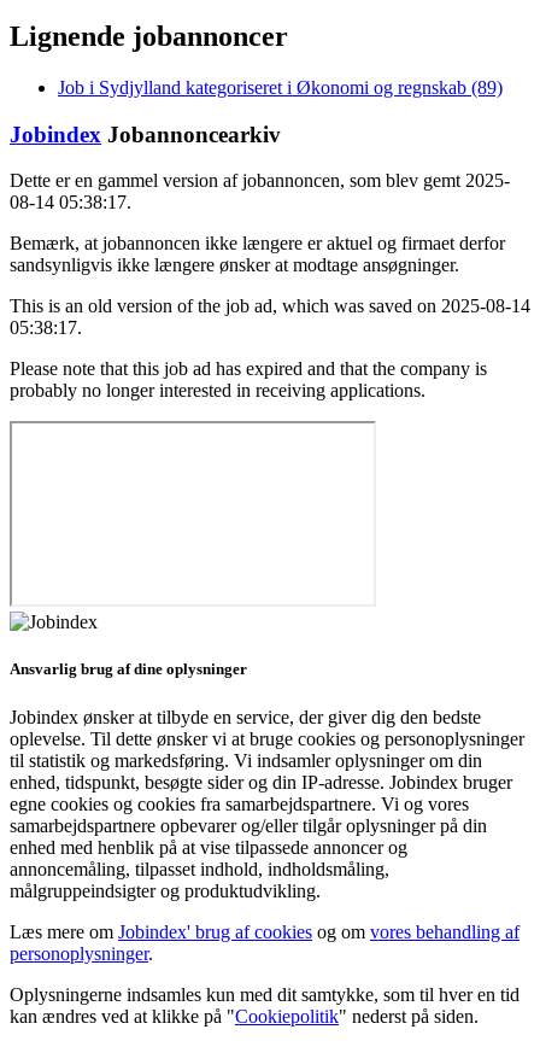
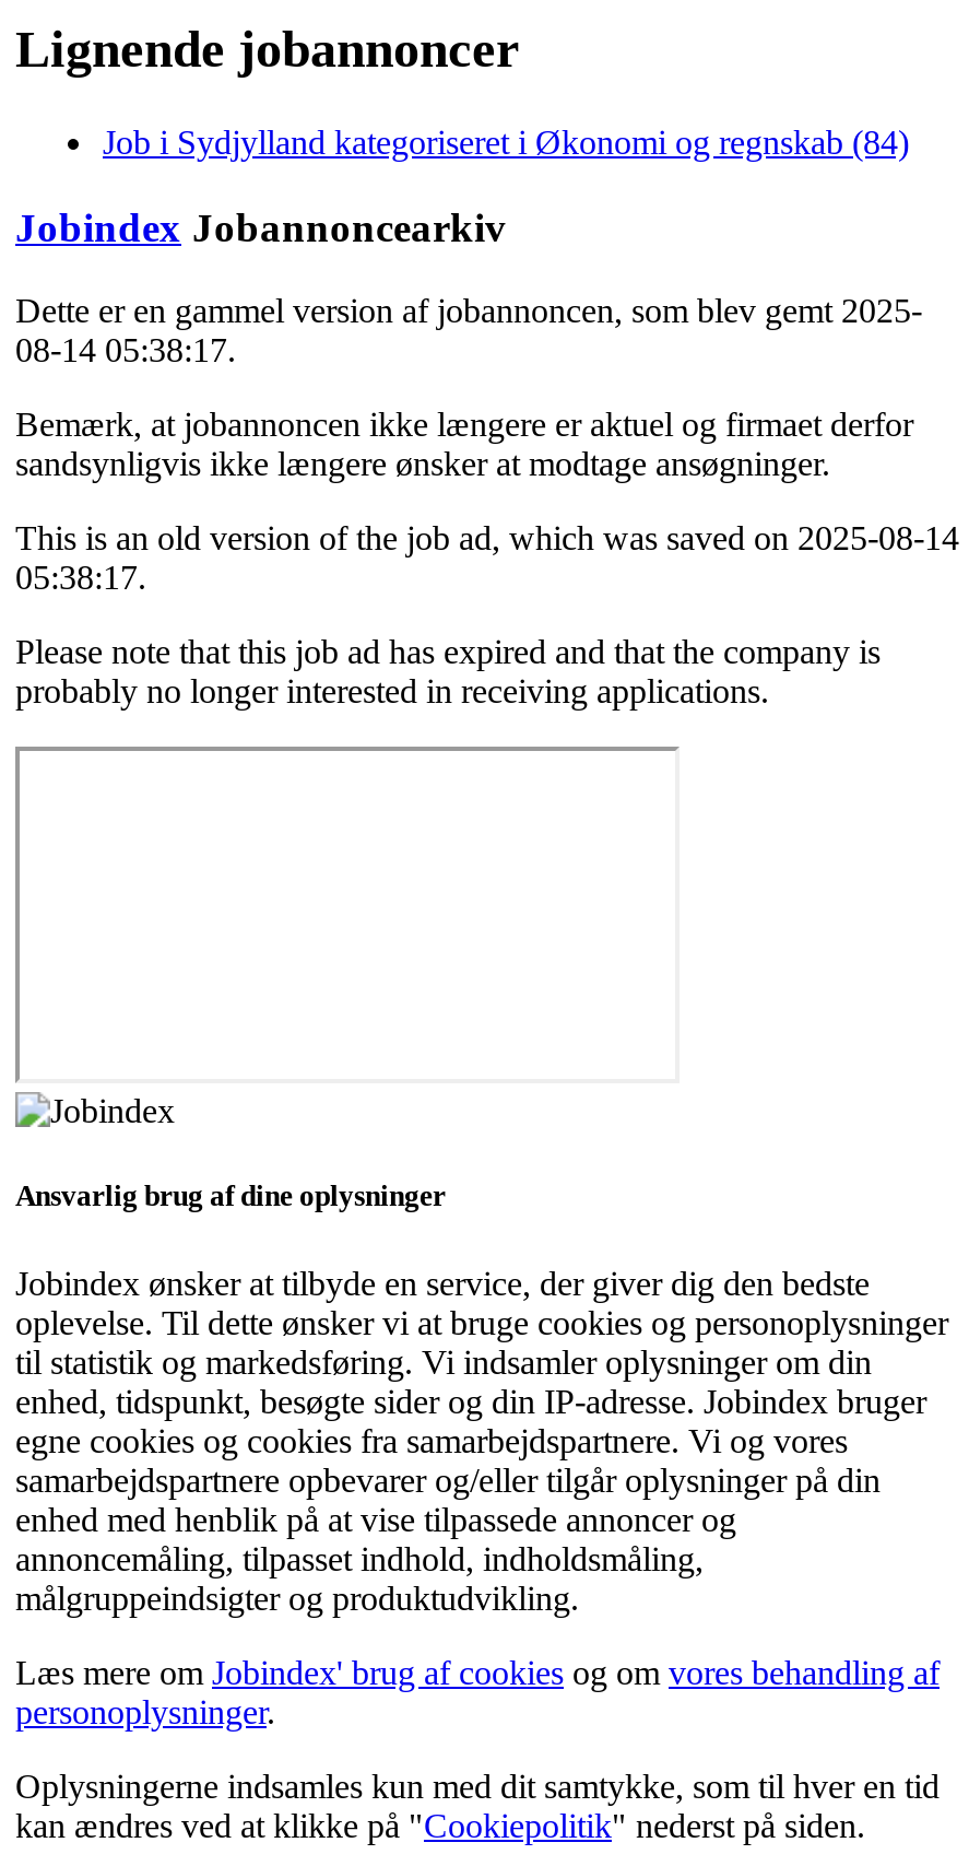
- Job i Sydjylland kategoriseret i Økonomi og regnskab (89)
+ Job i Sydjylland kategoriseret i Økonomi og regnskab (84)
